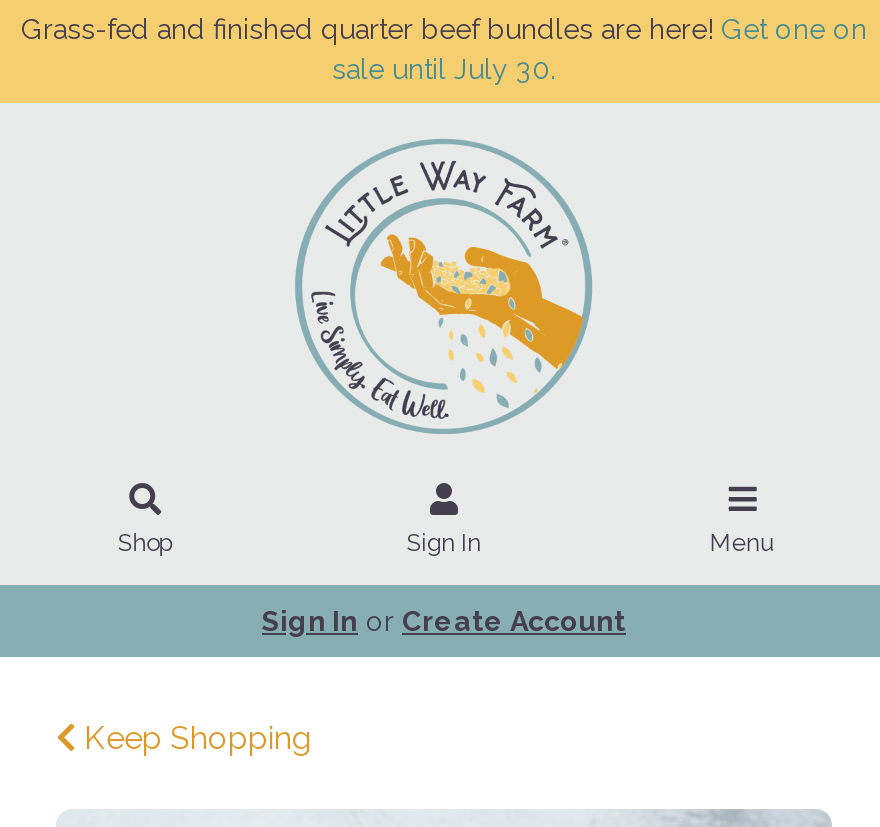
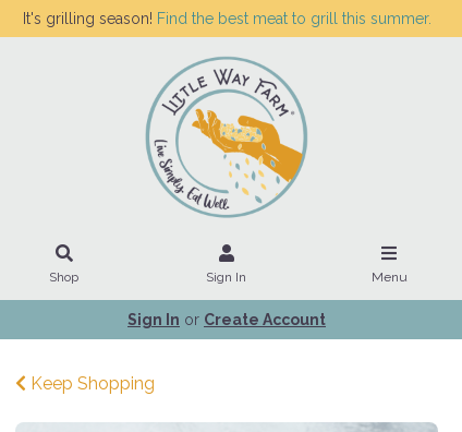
- Grass-fed and finished quarter beef bundles are here! Get one on
- sale until July 30.
+ It's grilling season! Find the best meat to grill this summer.
